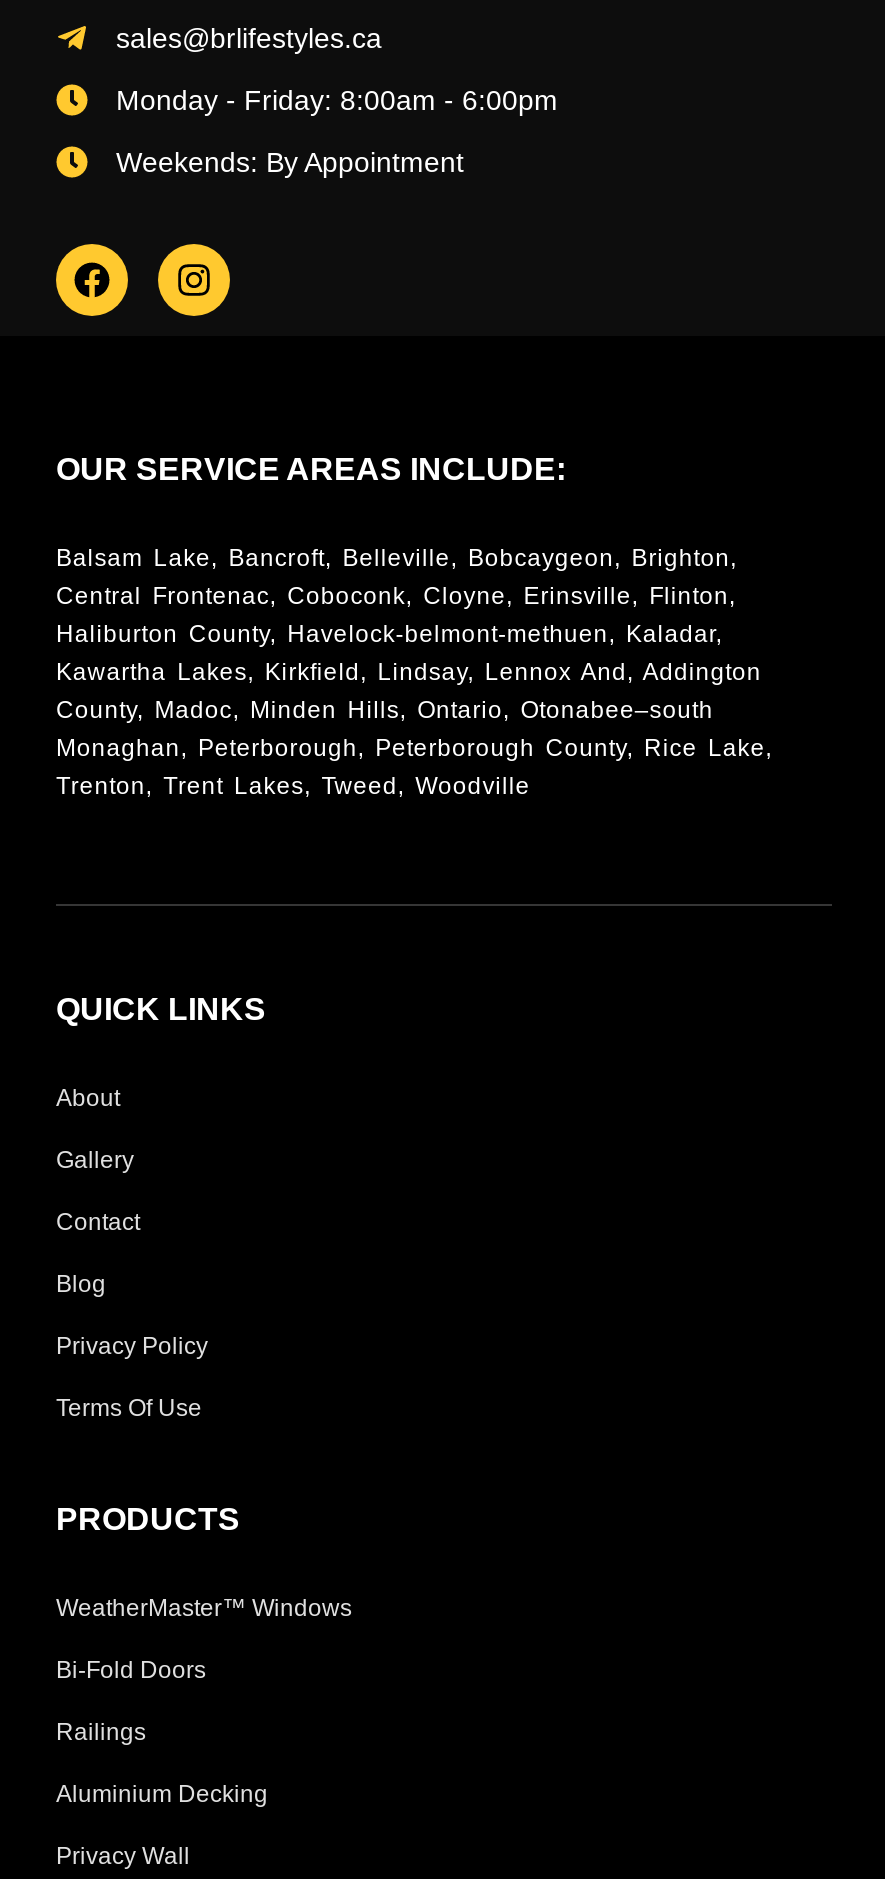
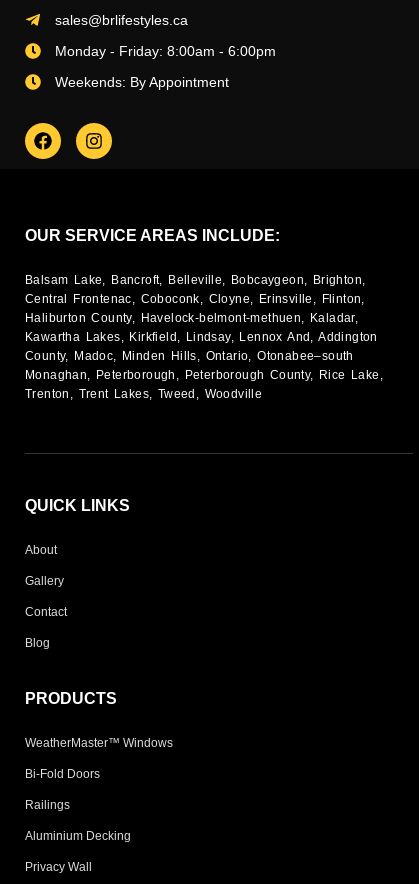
- Privacy Policy
- Terms Of Use
